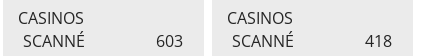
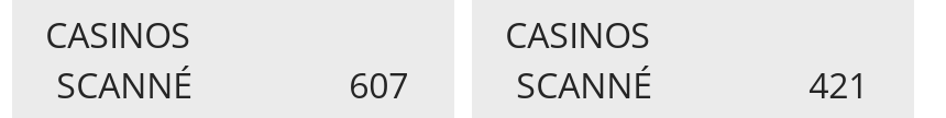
- 603
+ 607

- 418
+ 421
